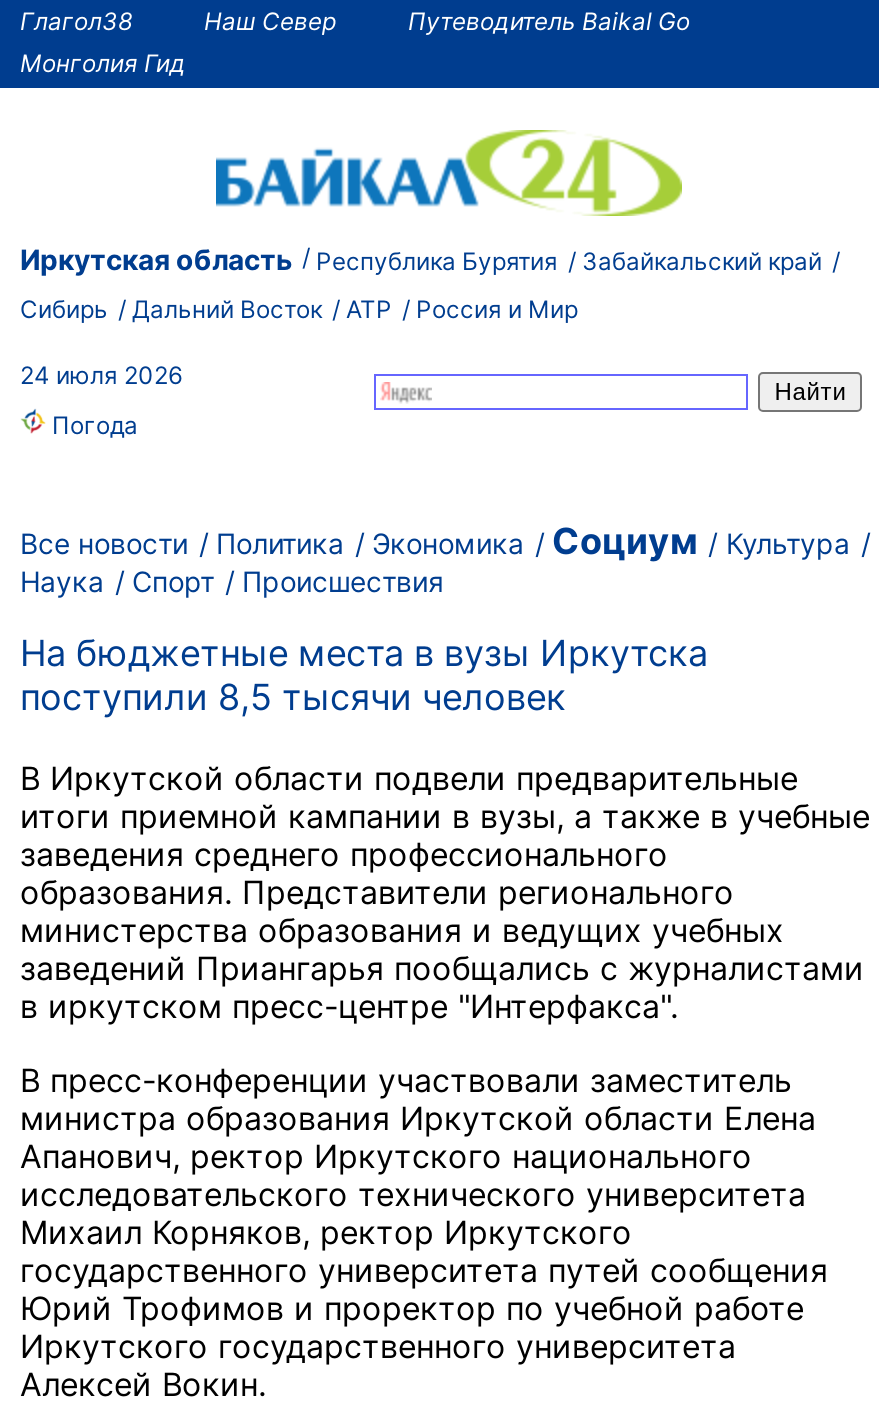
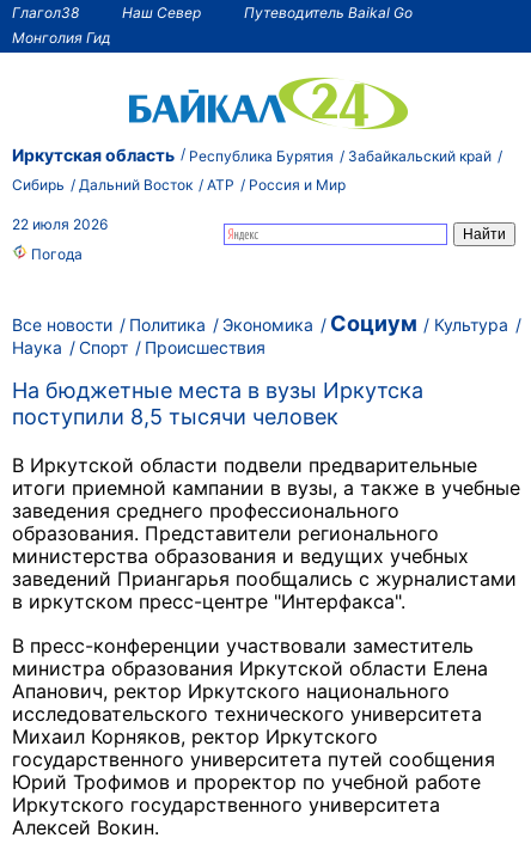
- 24 июля 2026
+ 22 июля 2026
